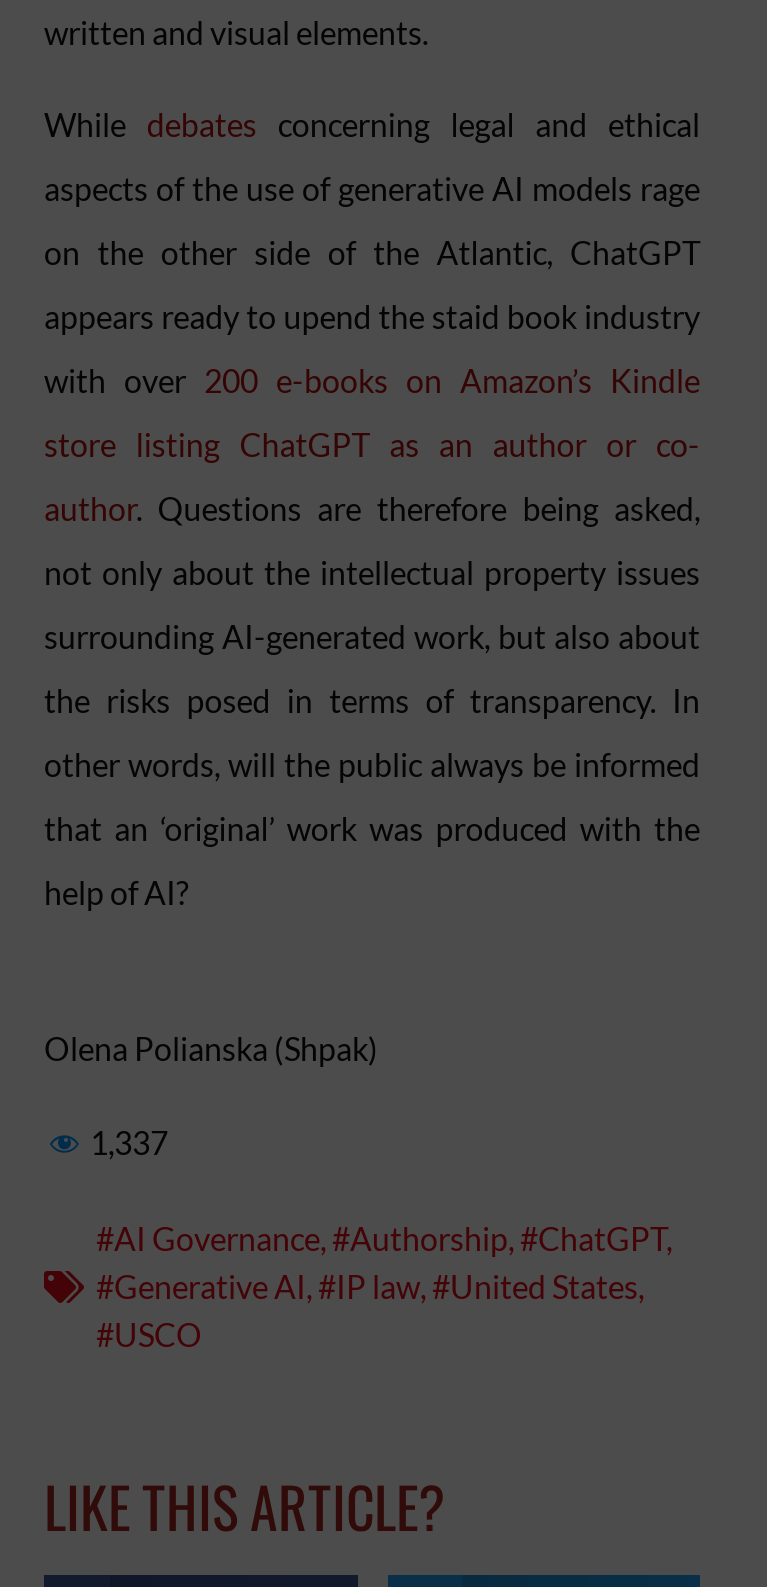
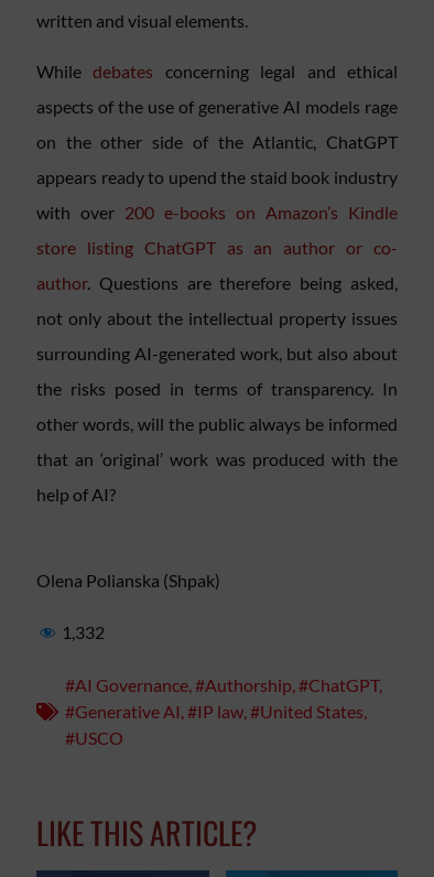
- 1,337
+ 1,332
